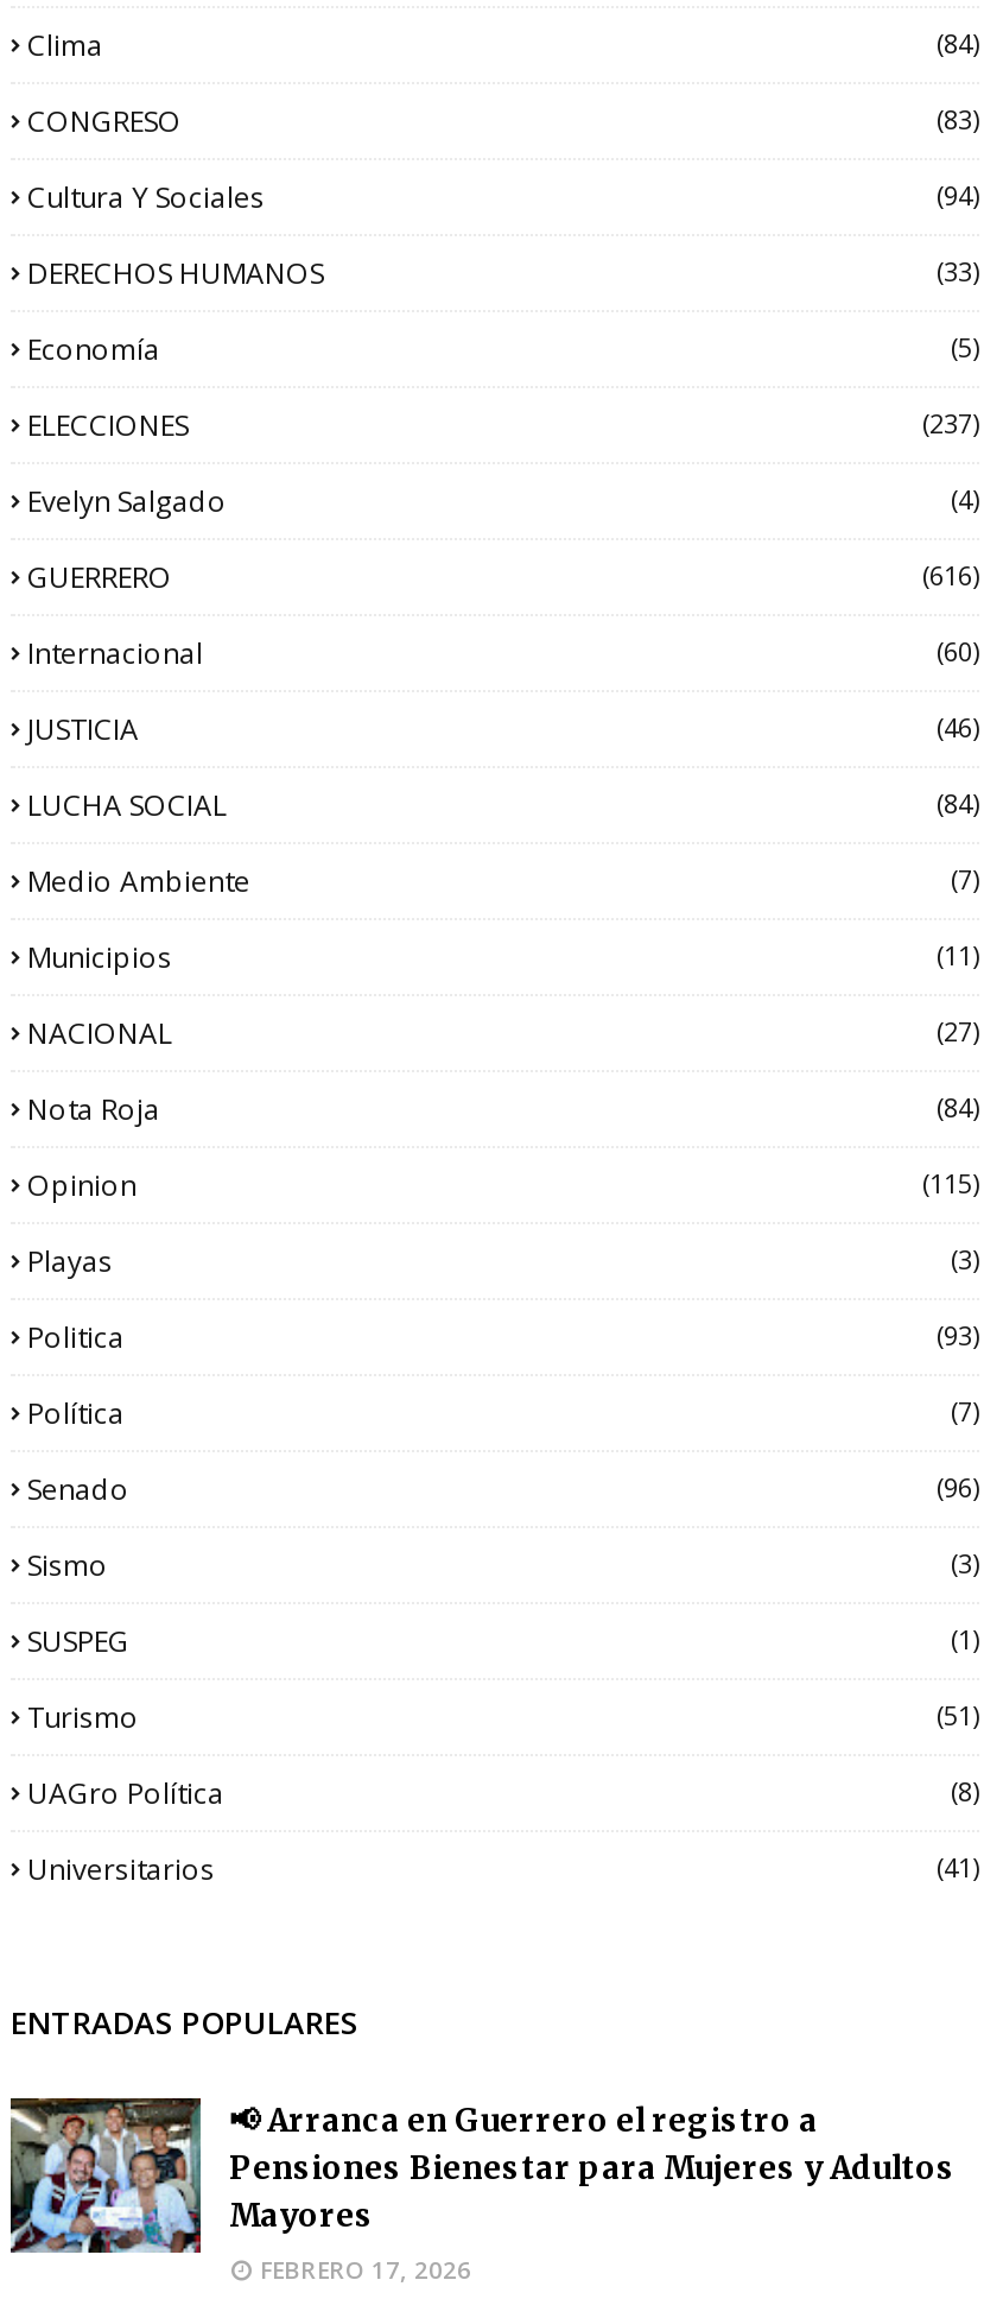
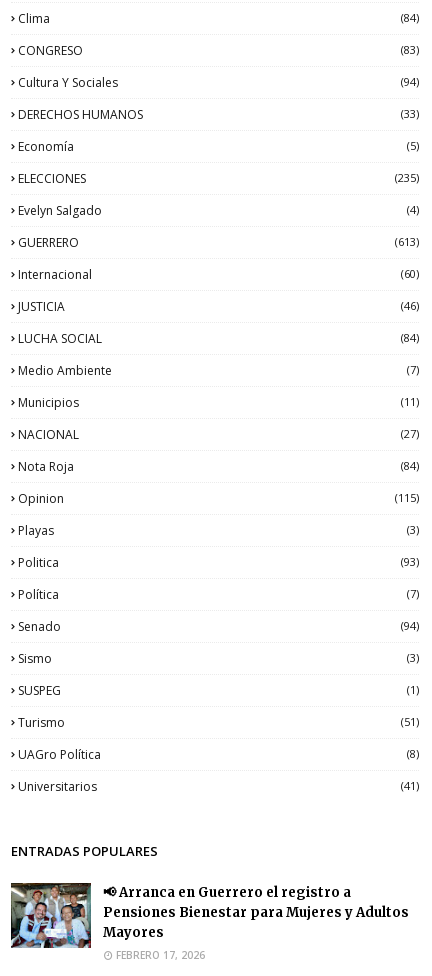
- (237)
+ (235)

- (616)
+ (613)

- (96)
+ (94)
